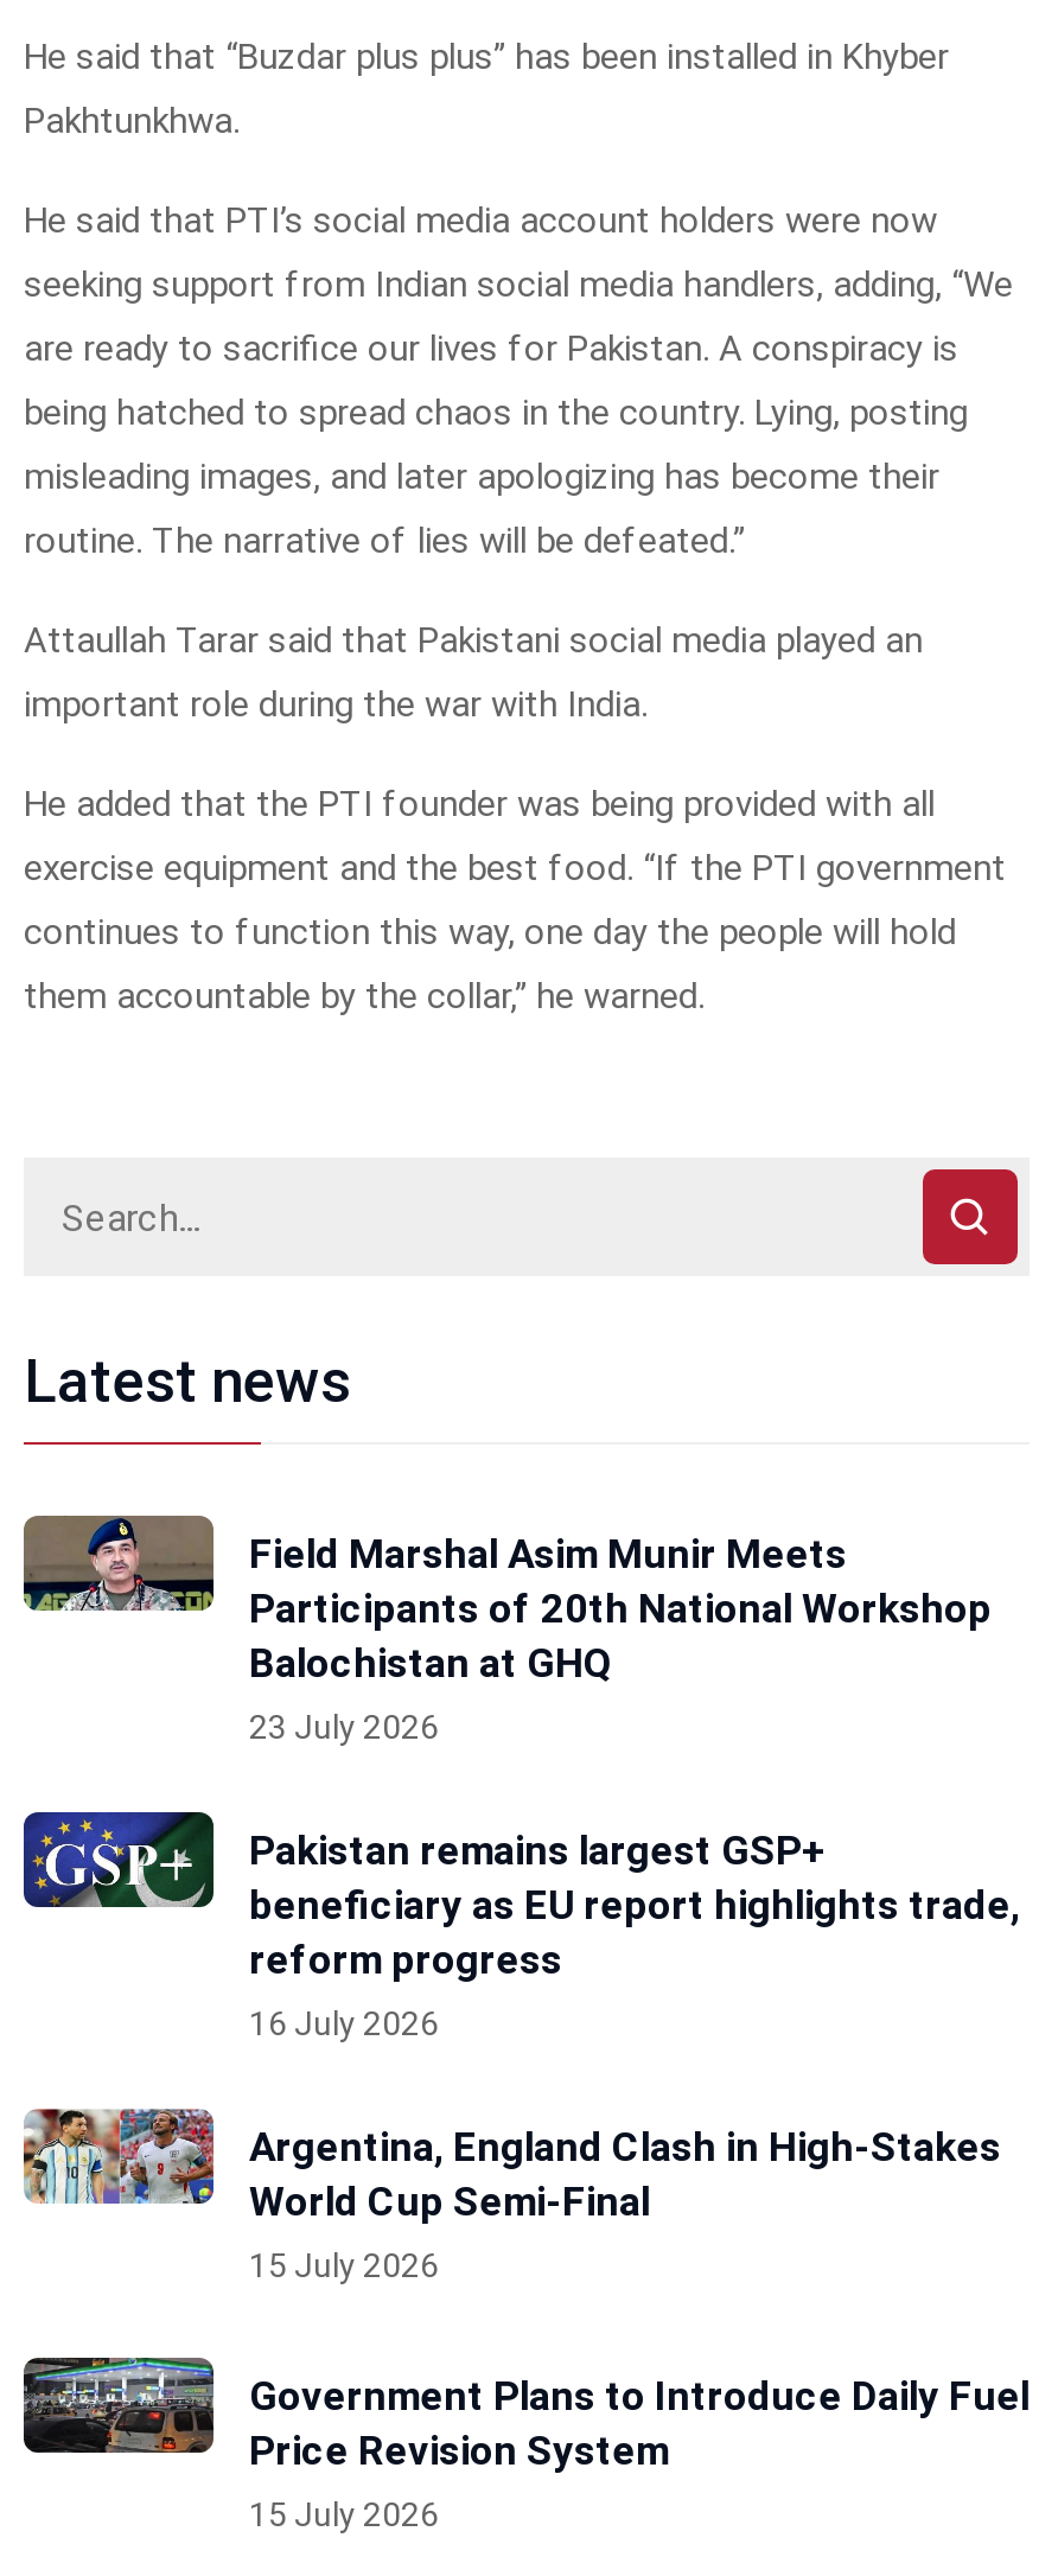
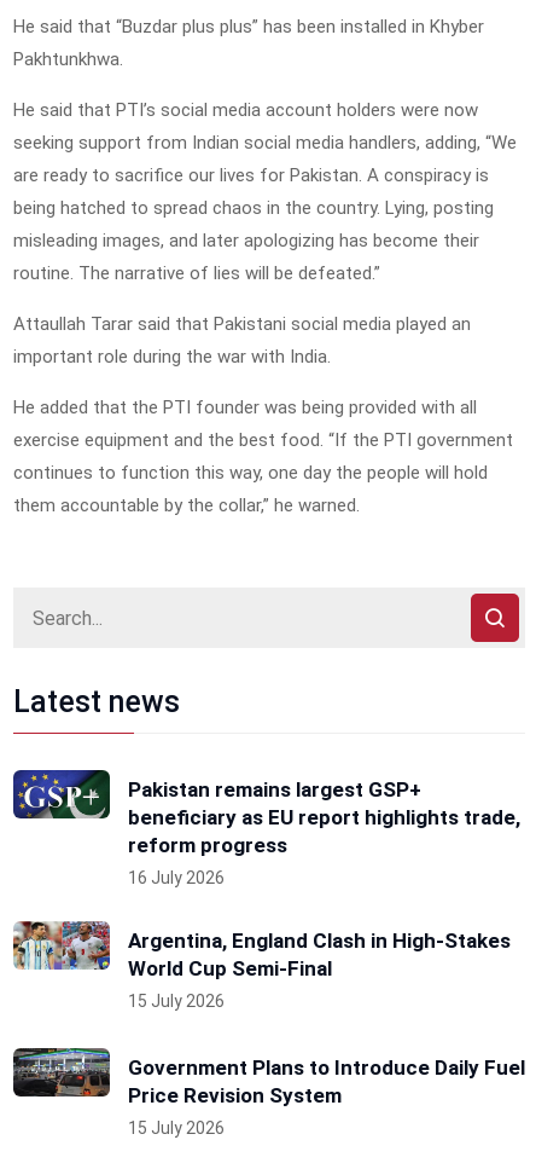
- [image]
- Field Marshal Asim Munir Meets
- Participants of 20th National Workshop
- Balochistan at GHQ
- 23 July 2026
